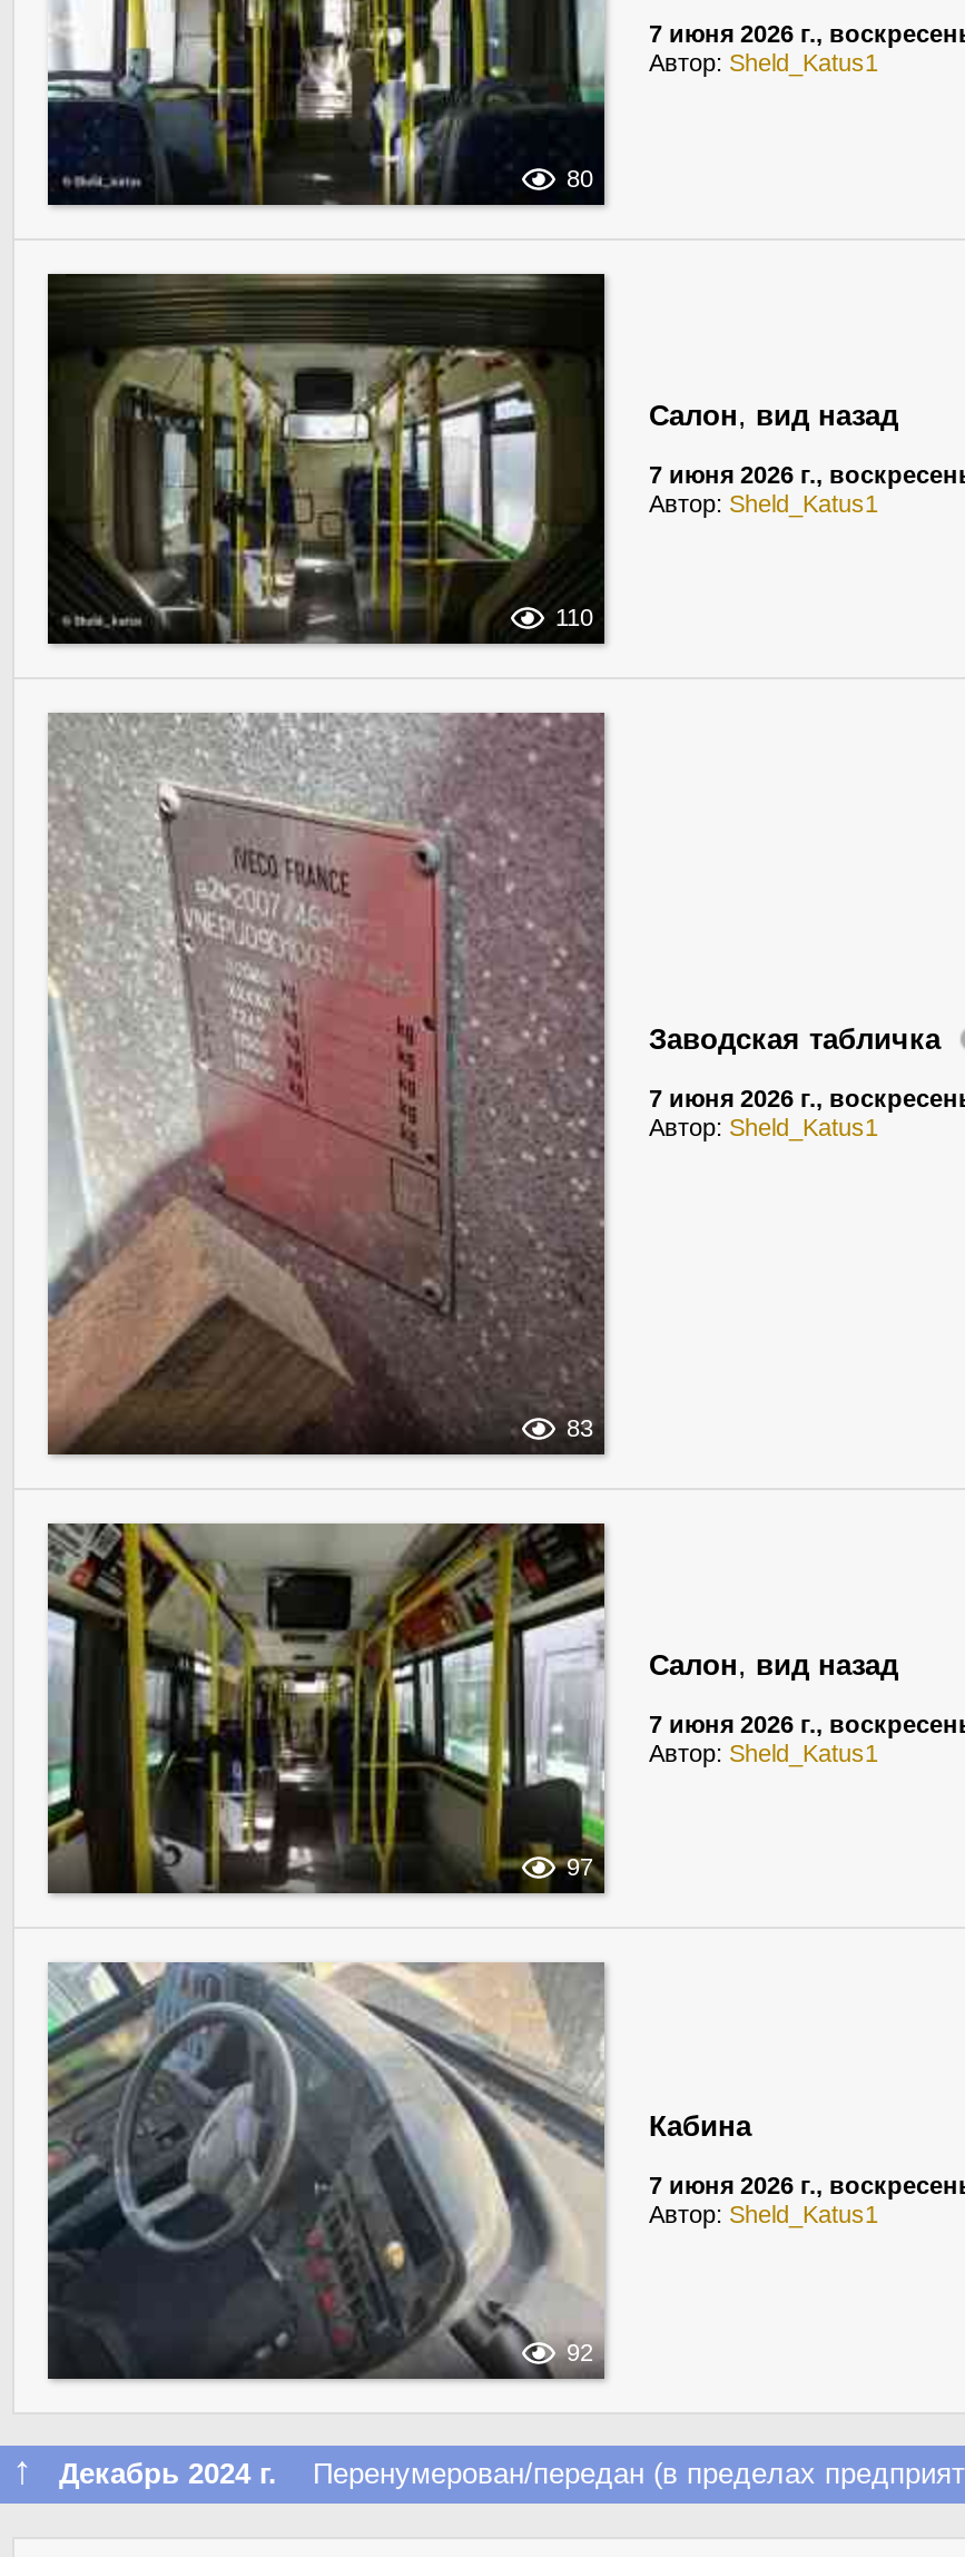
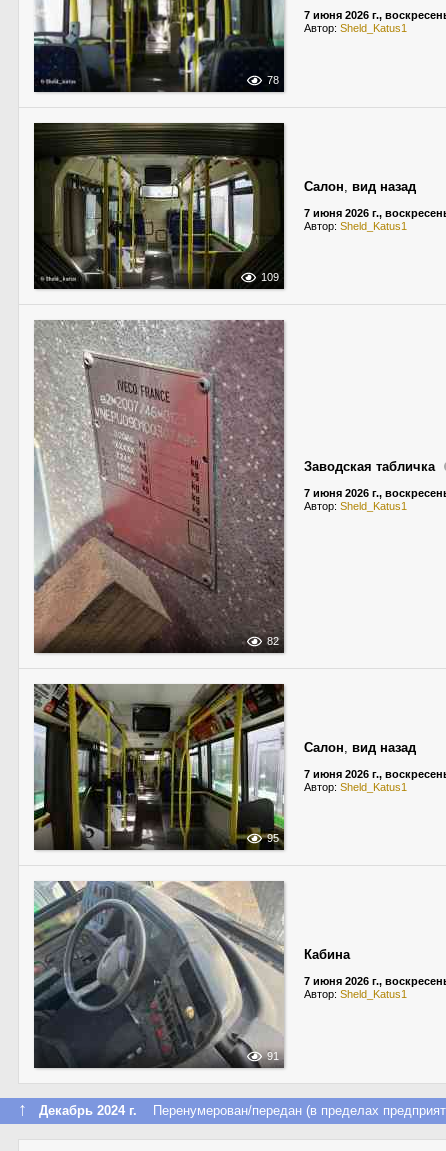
- 80
+ 78

- 110
+ 109

- 83
+ 82

- 97
+ 95

- 92
+ 91
